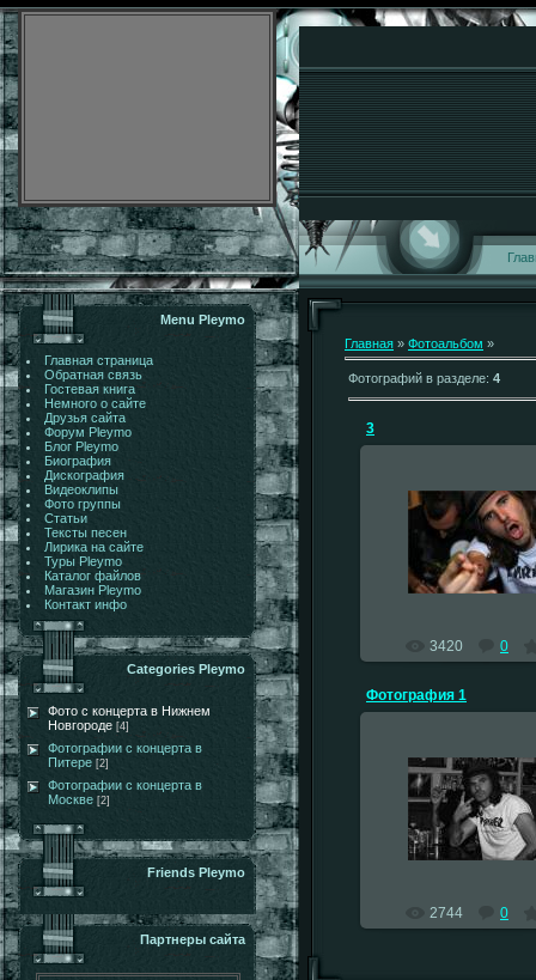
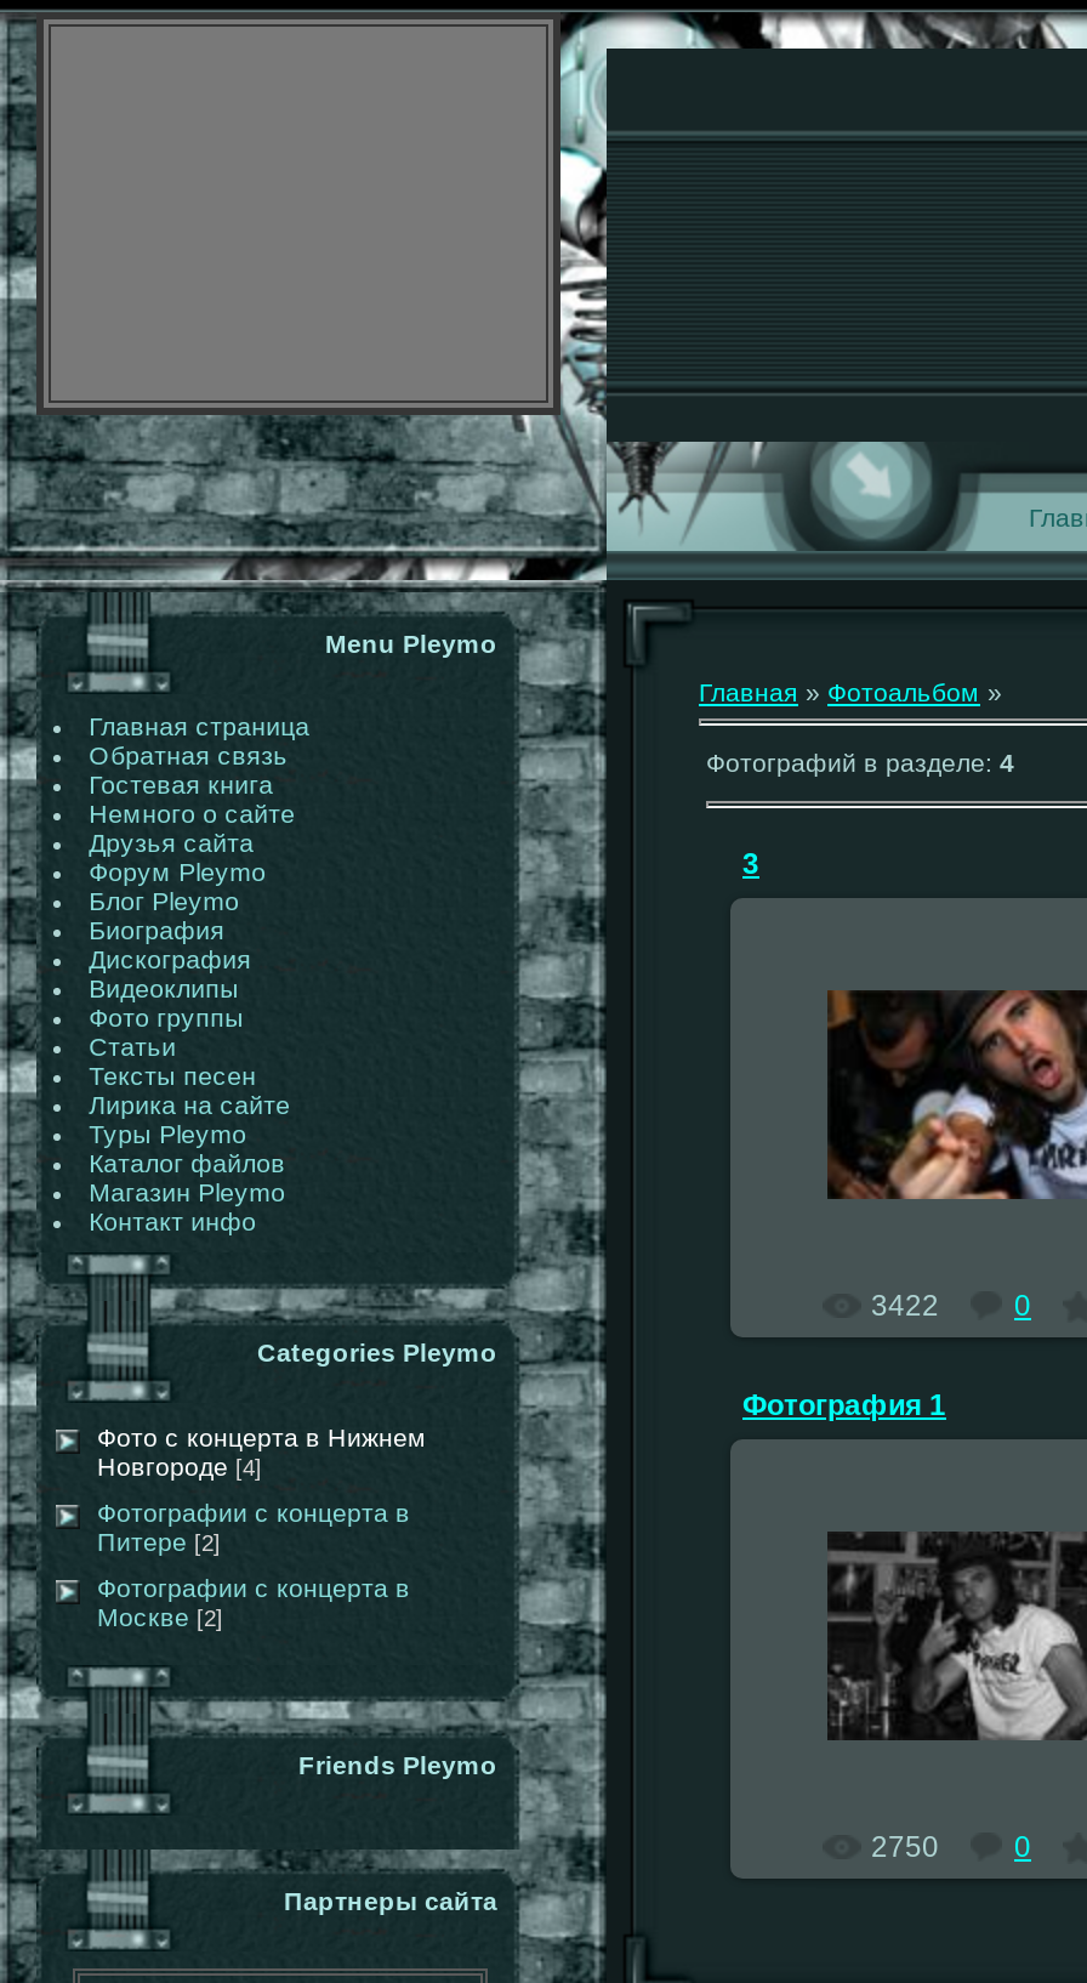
- 3420
+ 3422

- 2744
+ 2750
